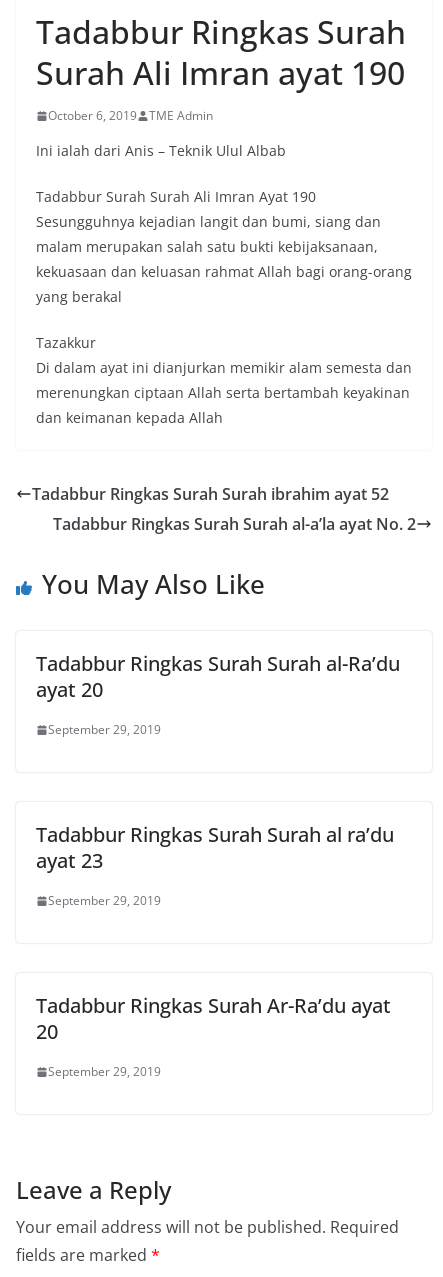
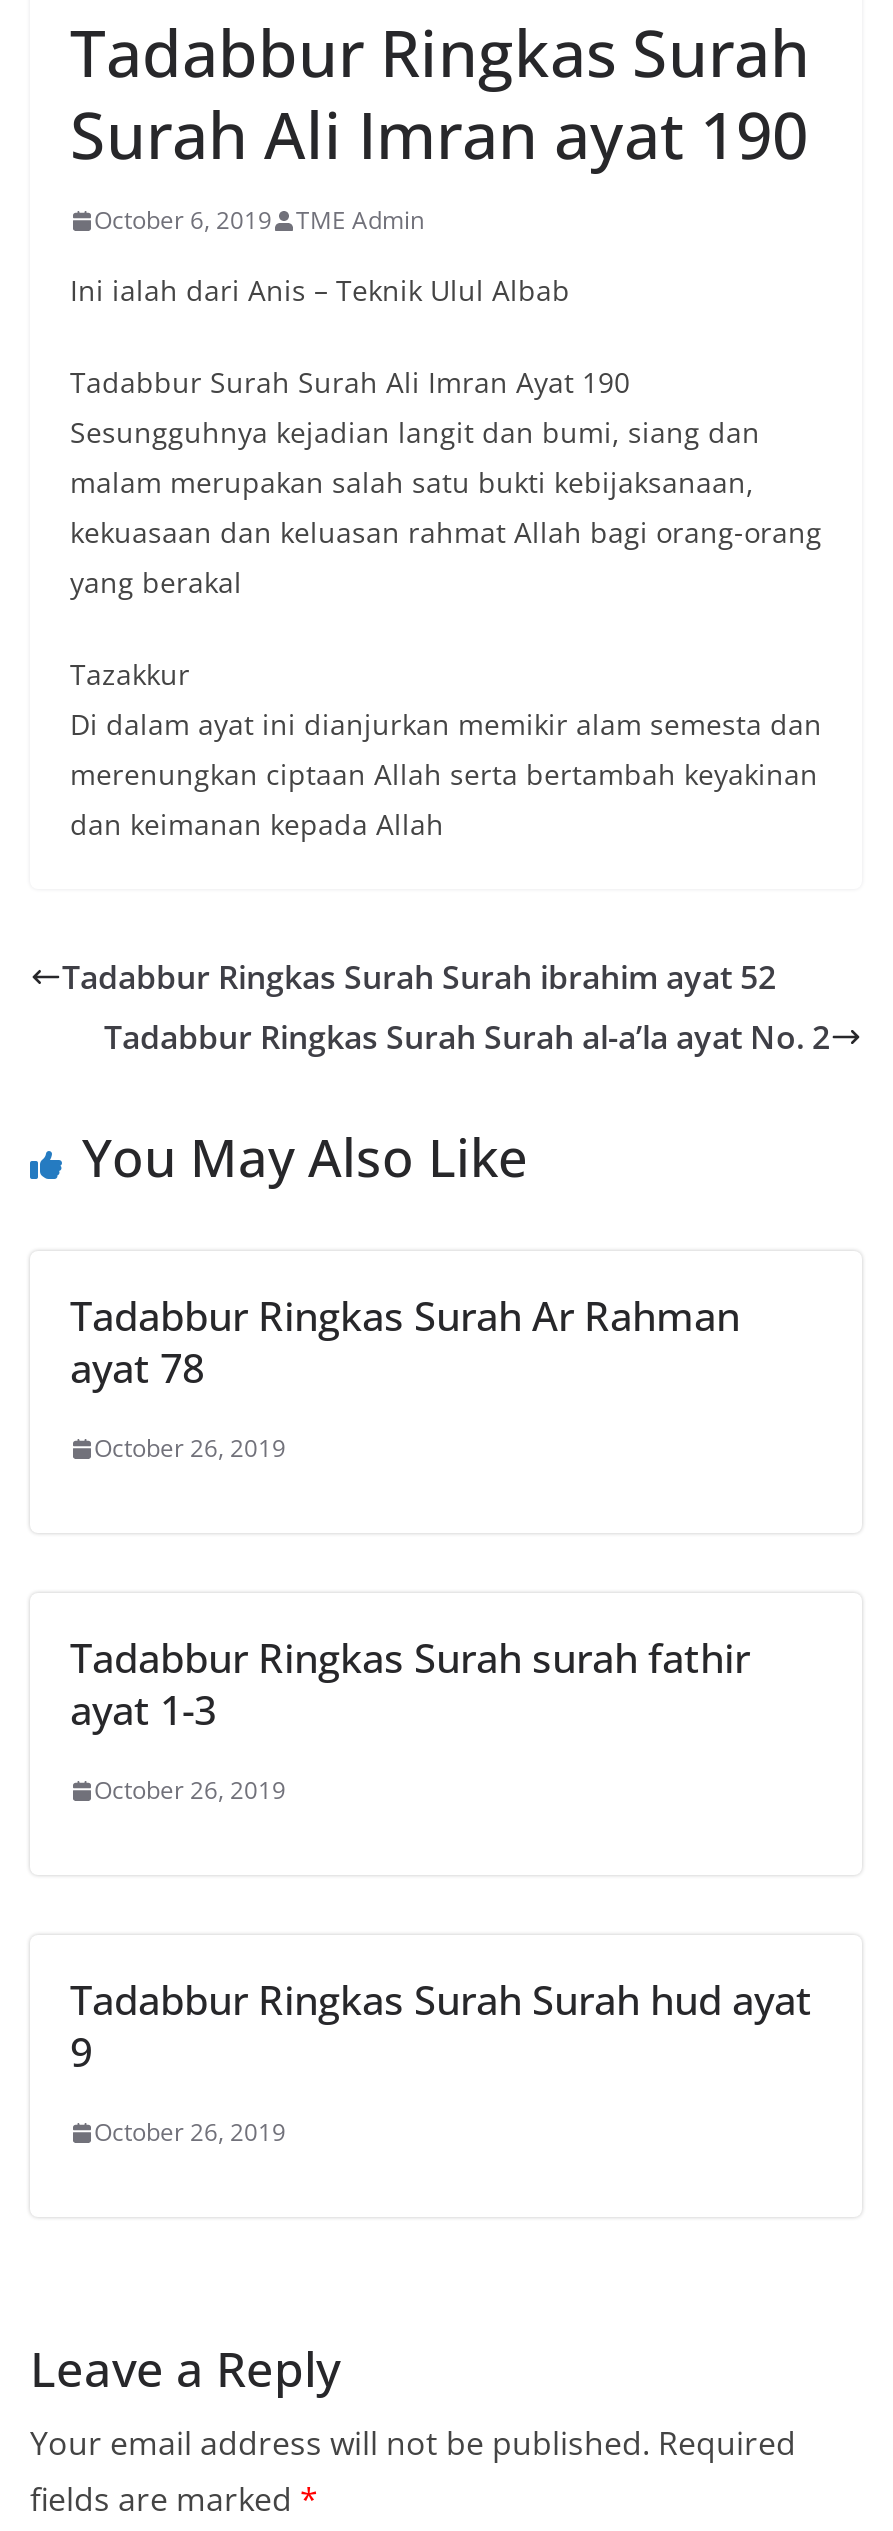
- Tadabbur Ringkas Surah Surah al-Ra’du
- ayat 20
+ Tadabbur Ringkas Surah Ar Rahman
+ ayat 78

- September 29, 2019
+ October 26, 2019

- Tadabbur Ringkas Surah Surah al ra’du
- ayat 23
+ Tadabbur Ringkas Surah surah fathir
+ ayat 1-3

- September 29, 2019
+ October 26, 2019

- Tadabbur Ringkas Surah Ar-Ra’du ayat
- 20
+ Tadabbur Ringkas Surah Surah hud ayat
+ 9

- September 29, 2019
+ October 26, 2019
